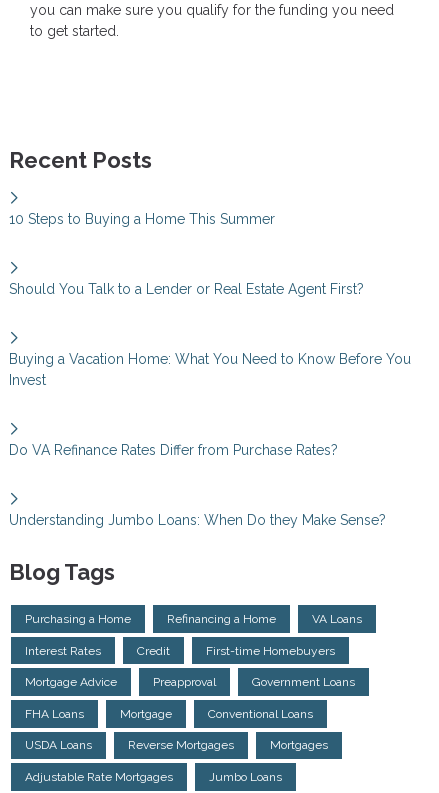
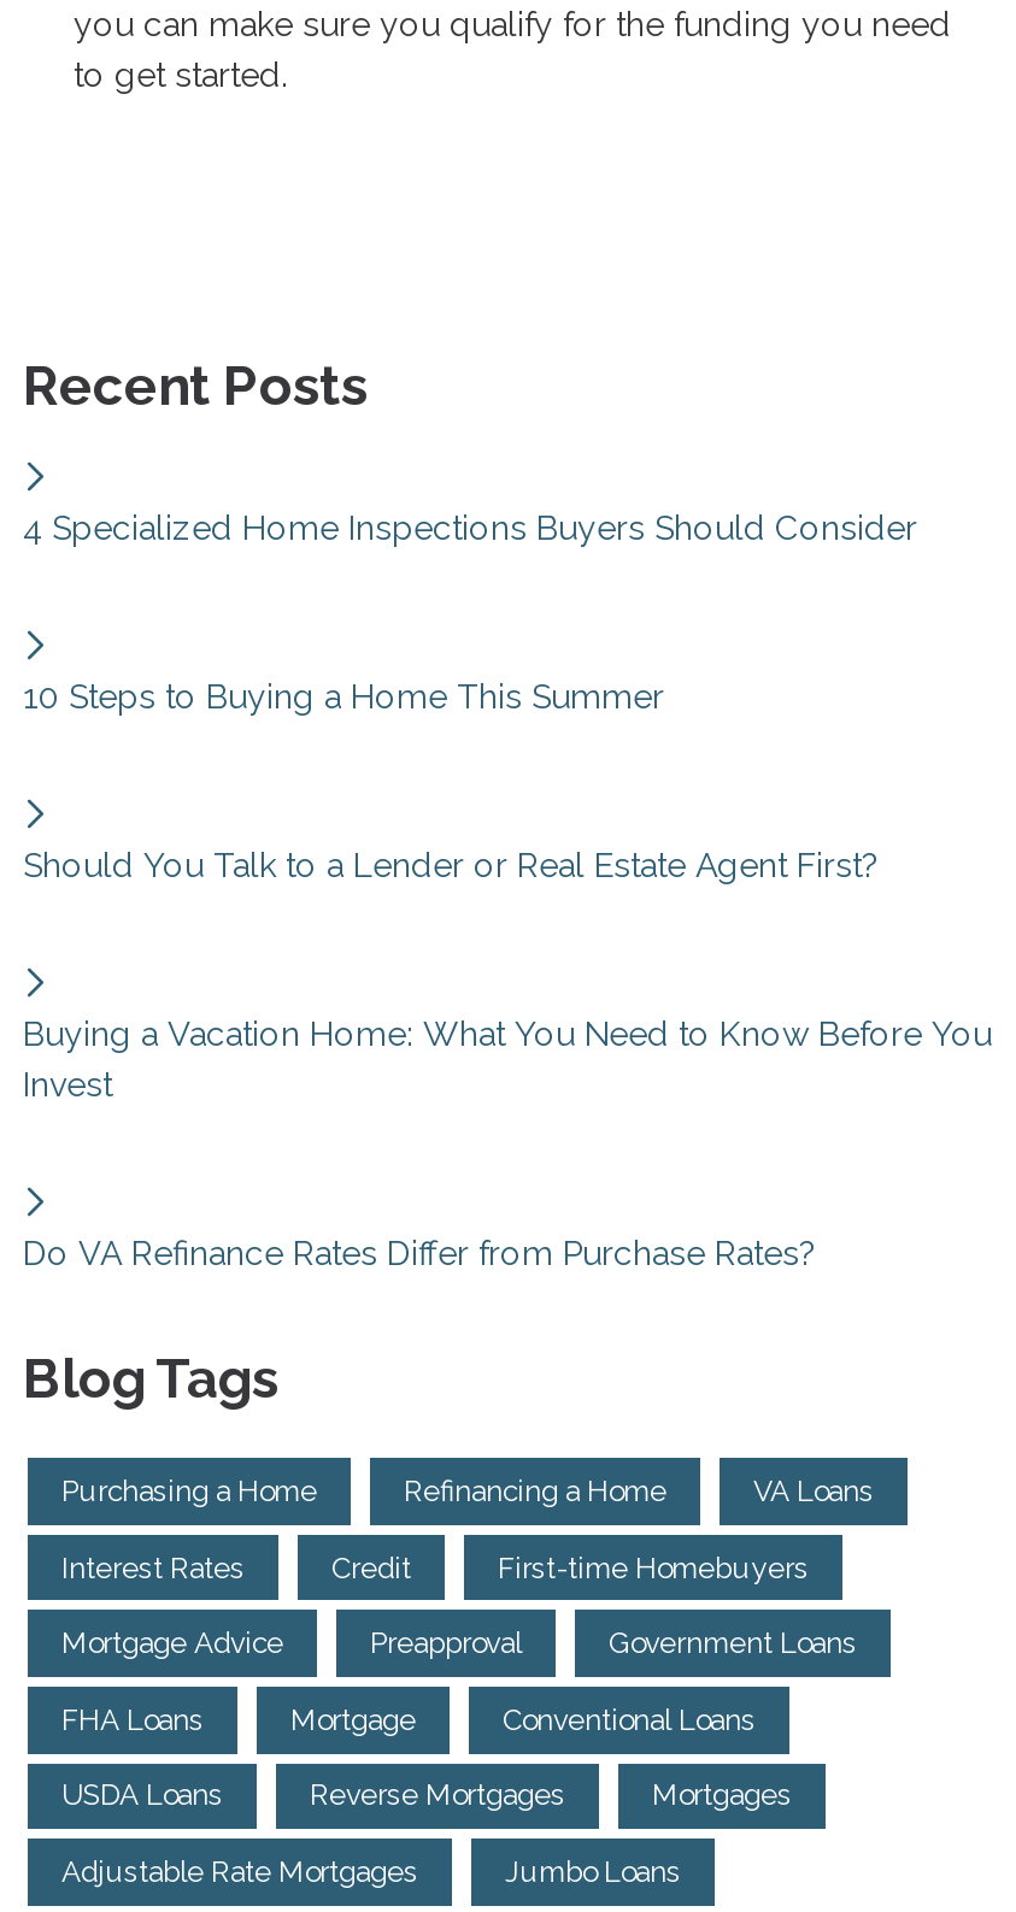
+ 4 Specialized Home Inspections Buyers Should Consider

moved down: 10 Steps to Buying a Home This Summer | Should You Talk to a Lender or Real Estate Agent First? | Buying a Vacation Home: What You Need to Know Before You | Invest | Do VA Refinance Rates Differ from Purchase Rates?

- Understanding Jumbo Loans: When Do they Make Sense?
